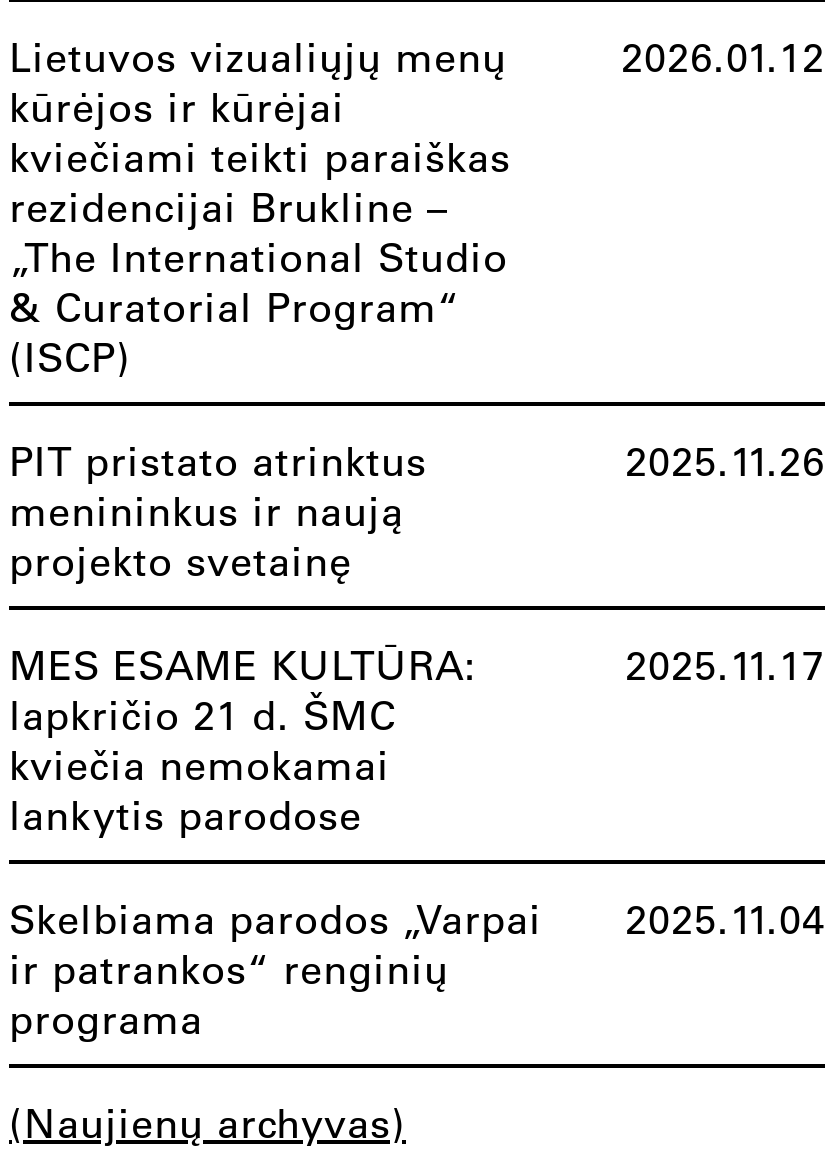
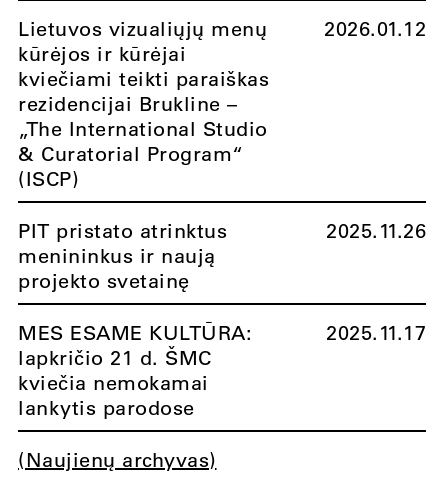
- Skelbiama parodos „Varpai
- ir patrankos“ renginių
- programa

- 2025.11.04
